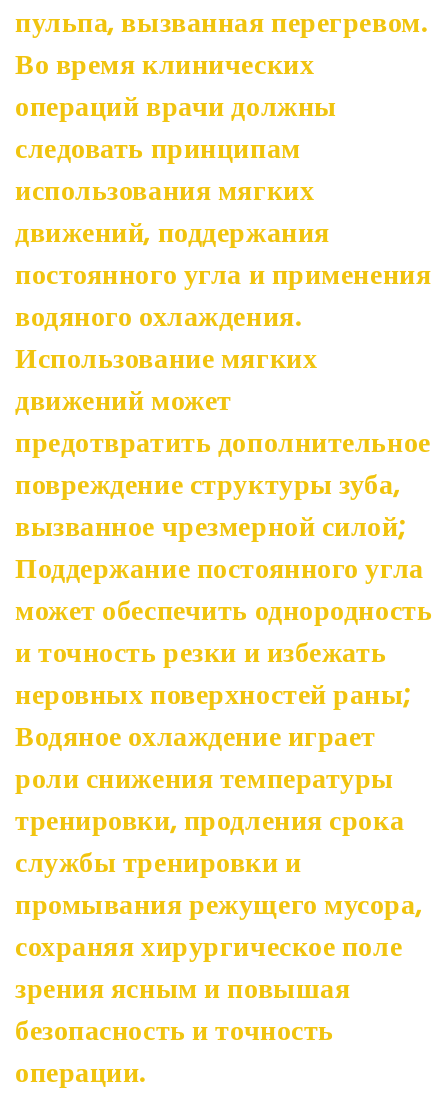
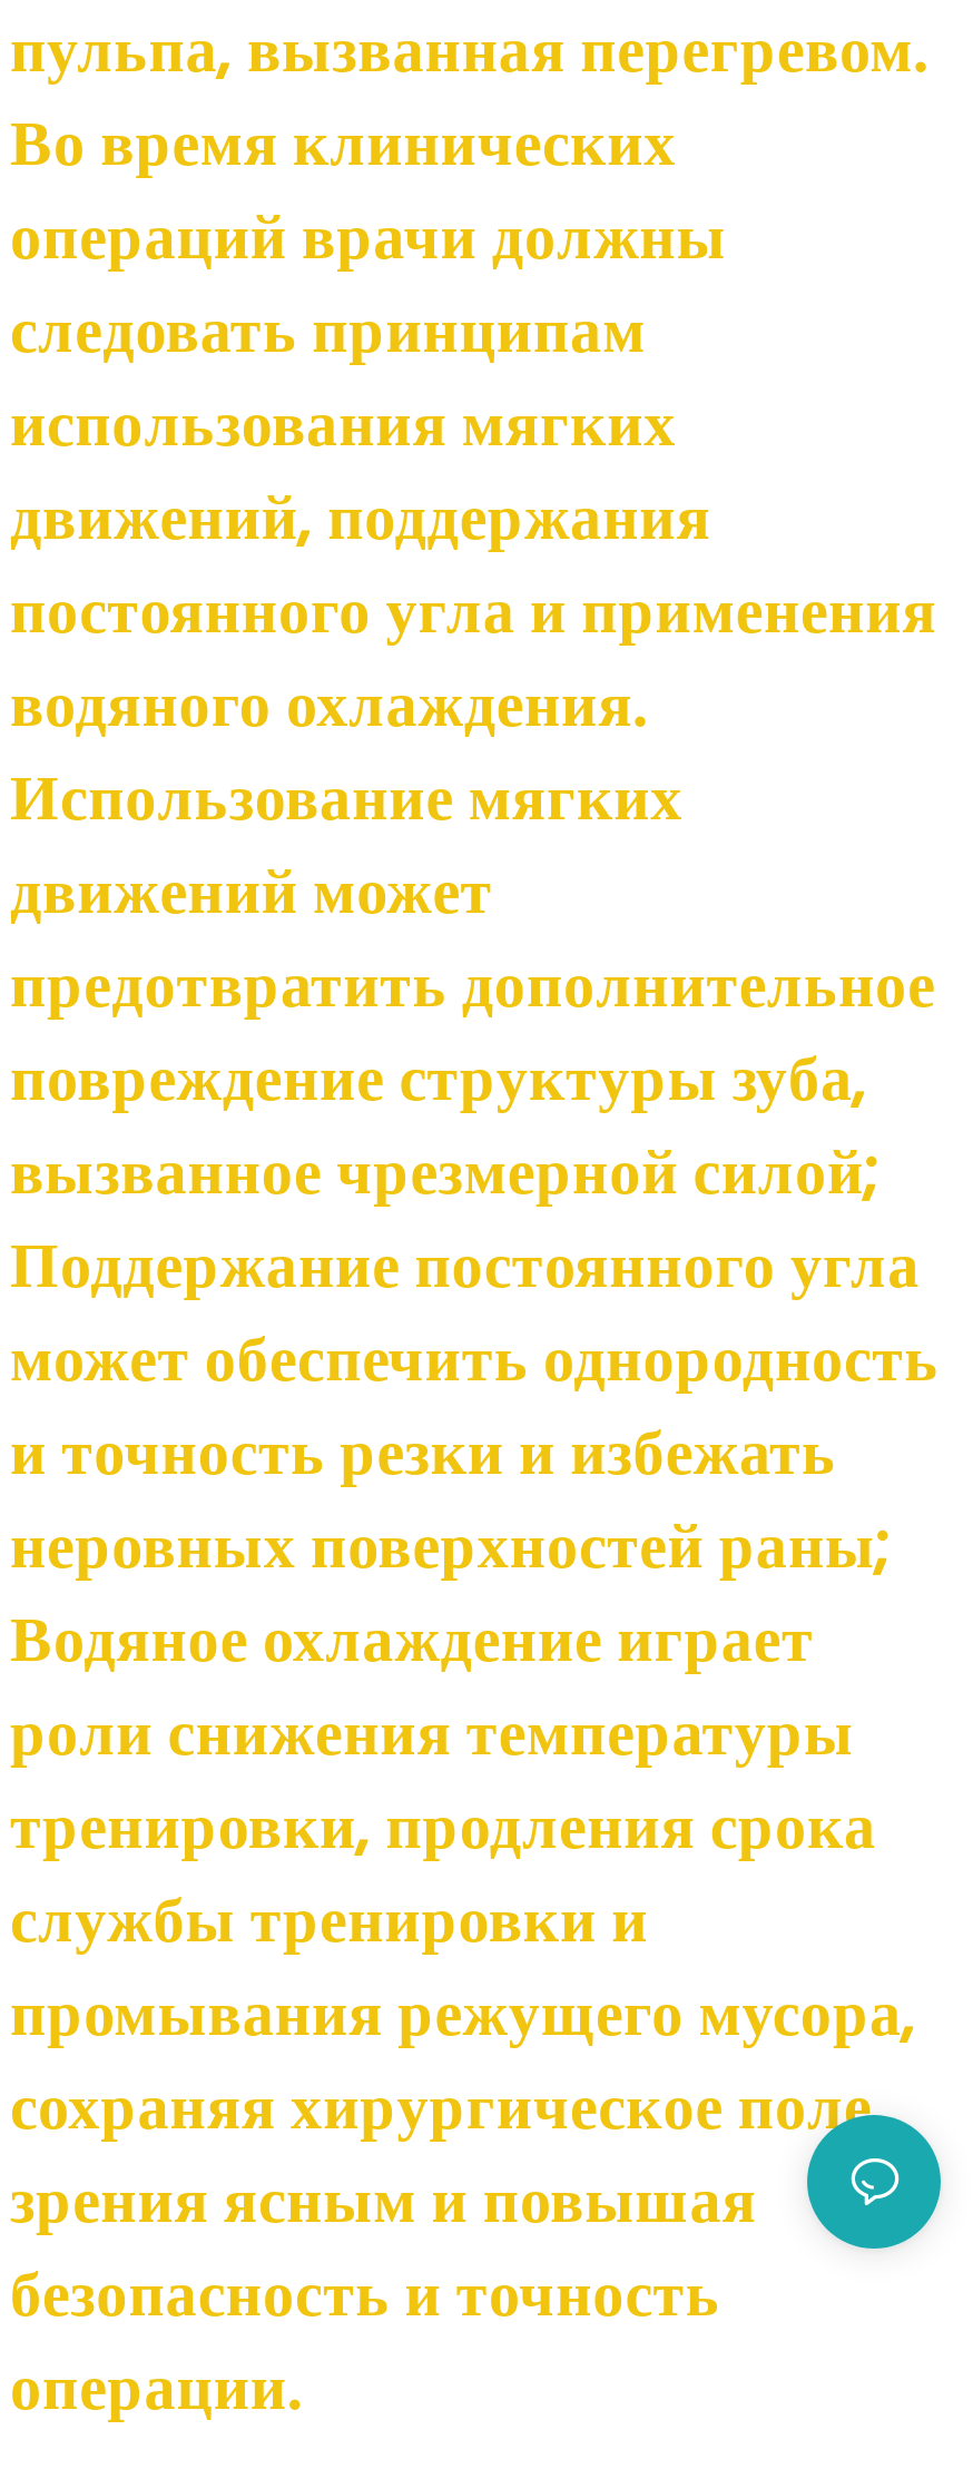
+ [image]
